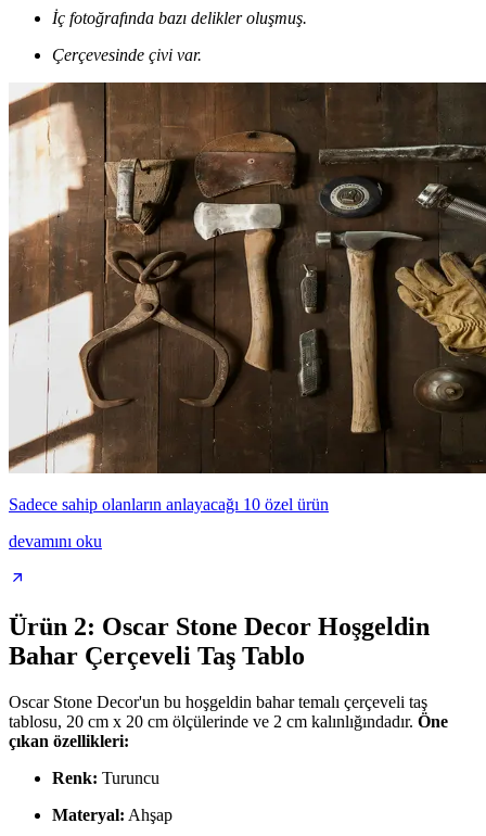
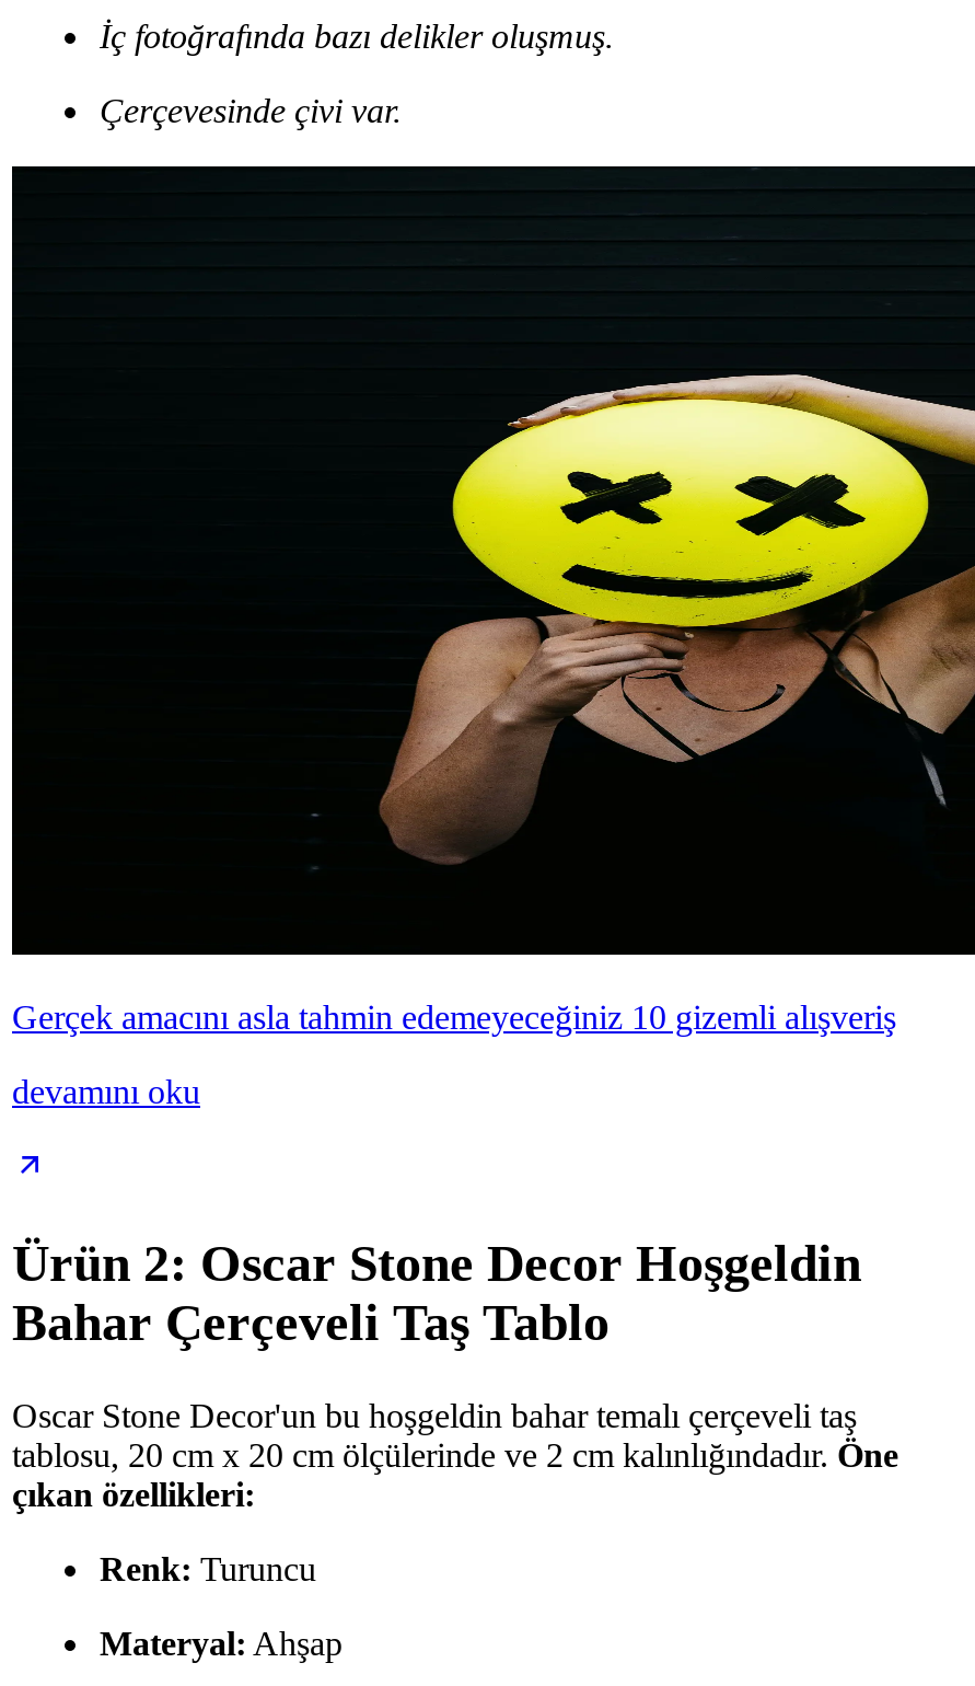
- [image]
- Sadece sahip olanların anlayacağı 10 özel ürün
+ [image]
+ Gerçek amacını asla tahmin edemeyeceğiniz 10 gizemli alışveriş
